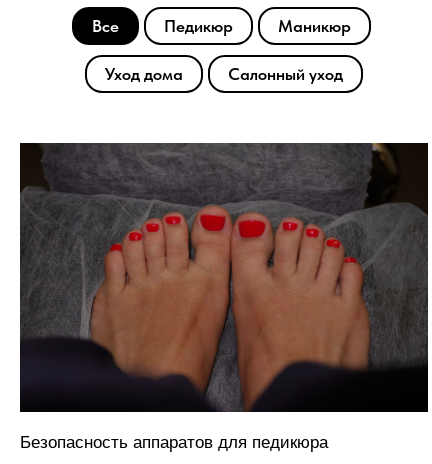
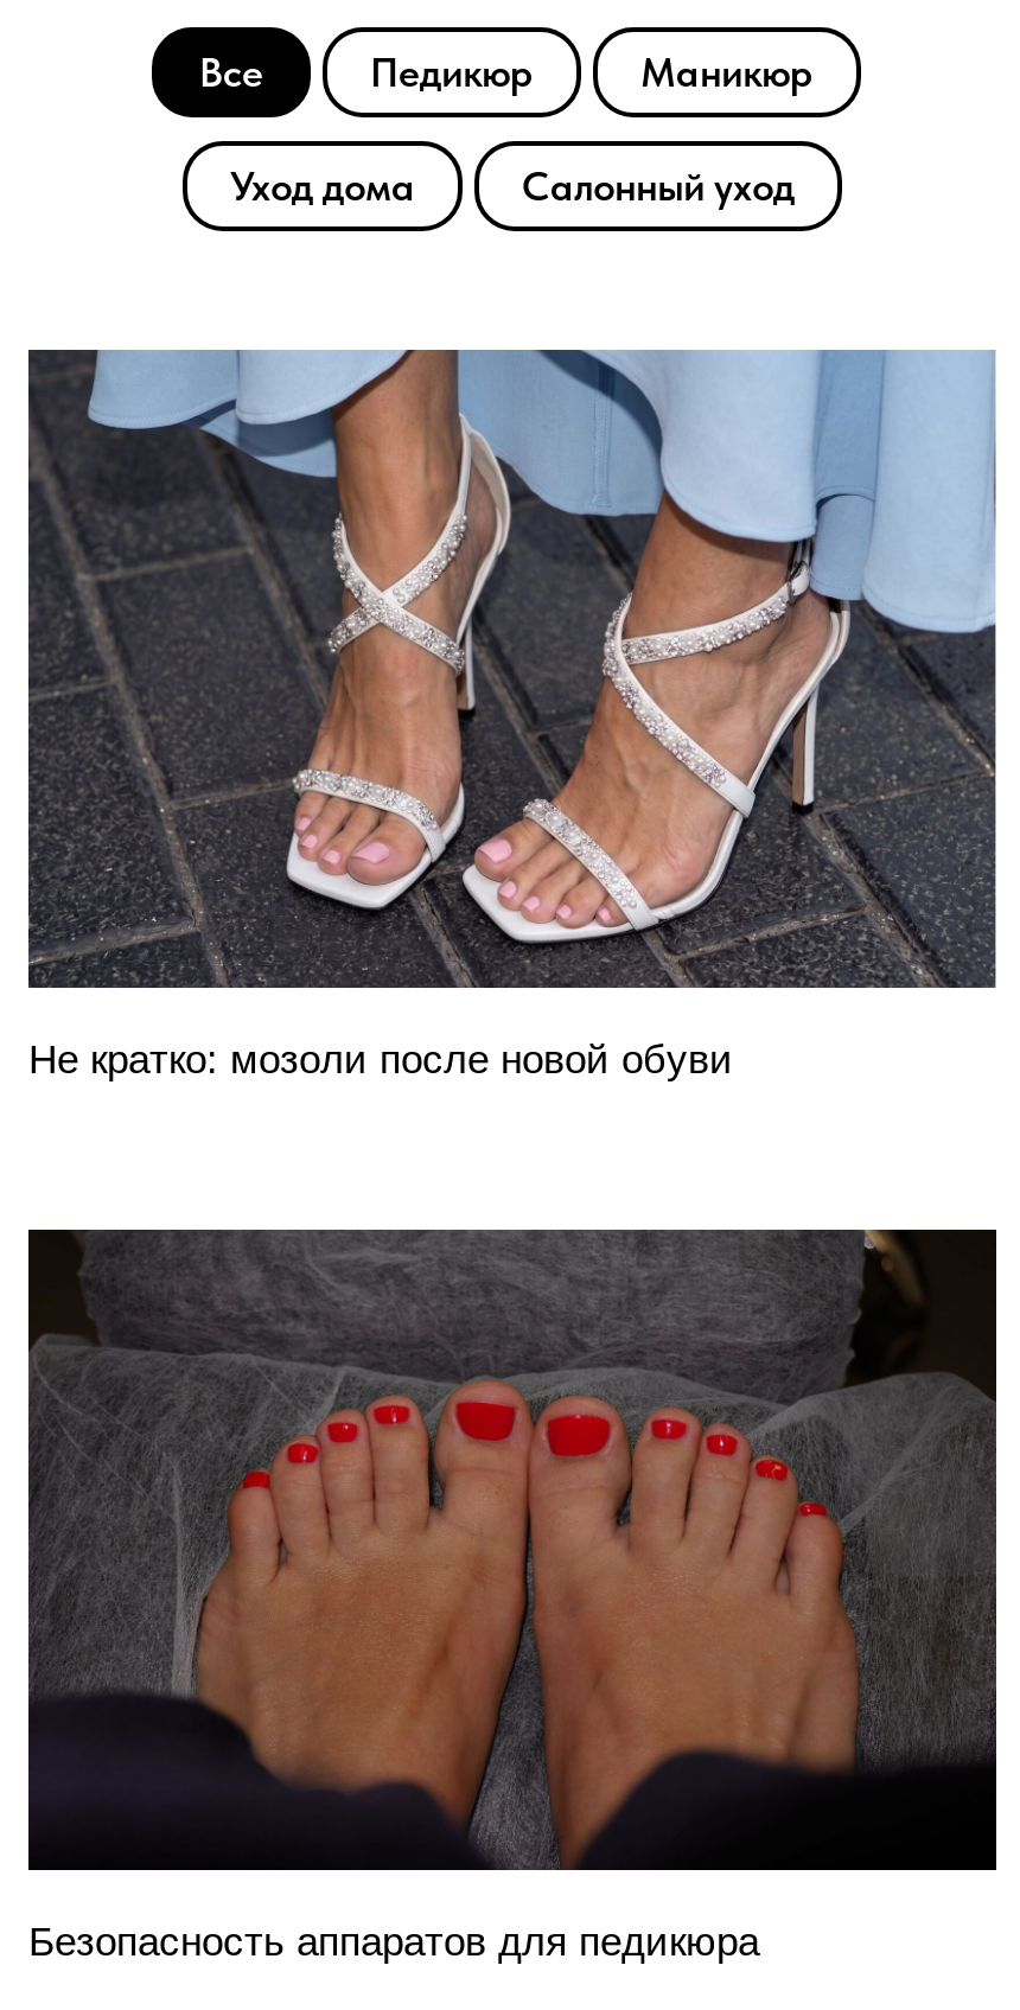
+ [image]
+ Не кратко: мозоли после новой обуви
